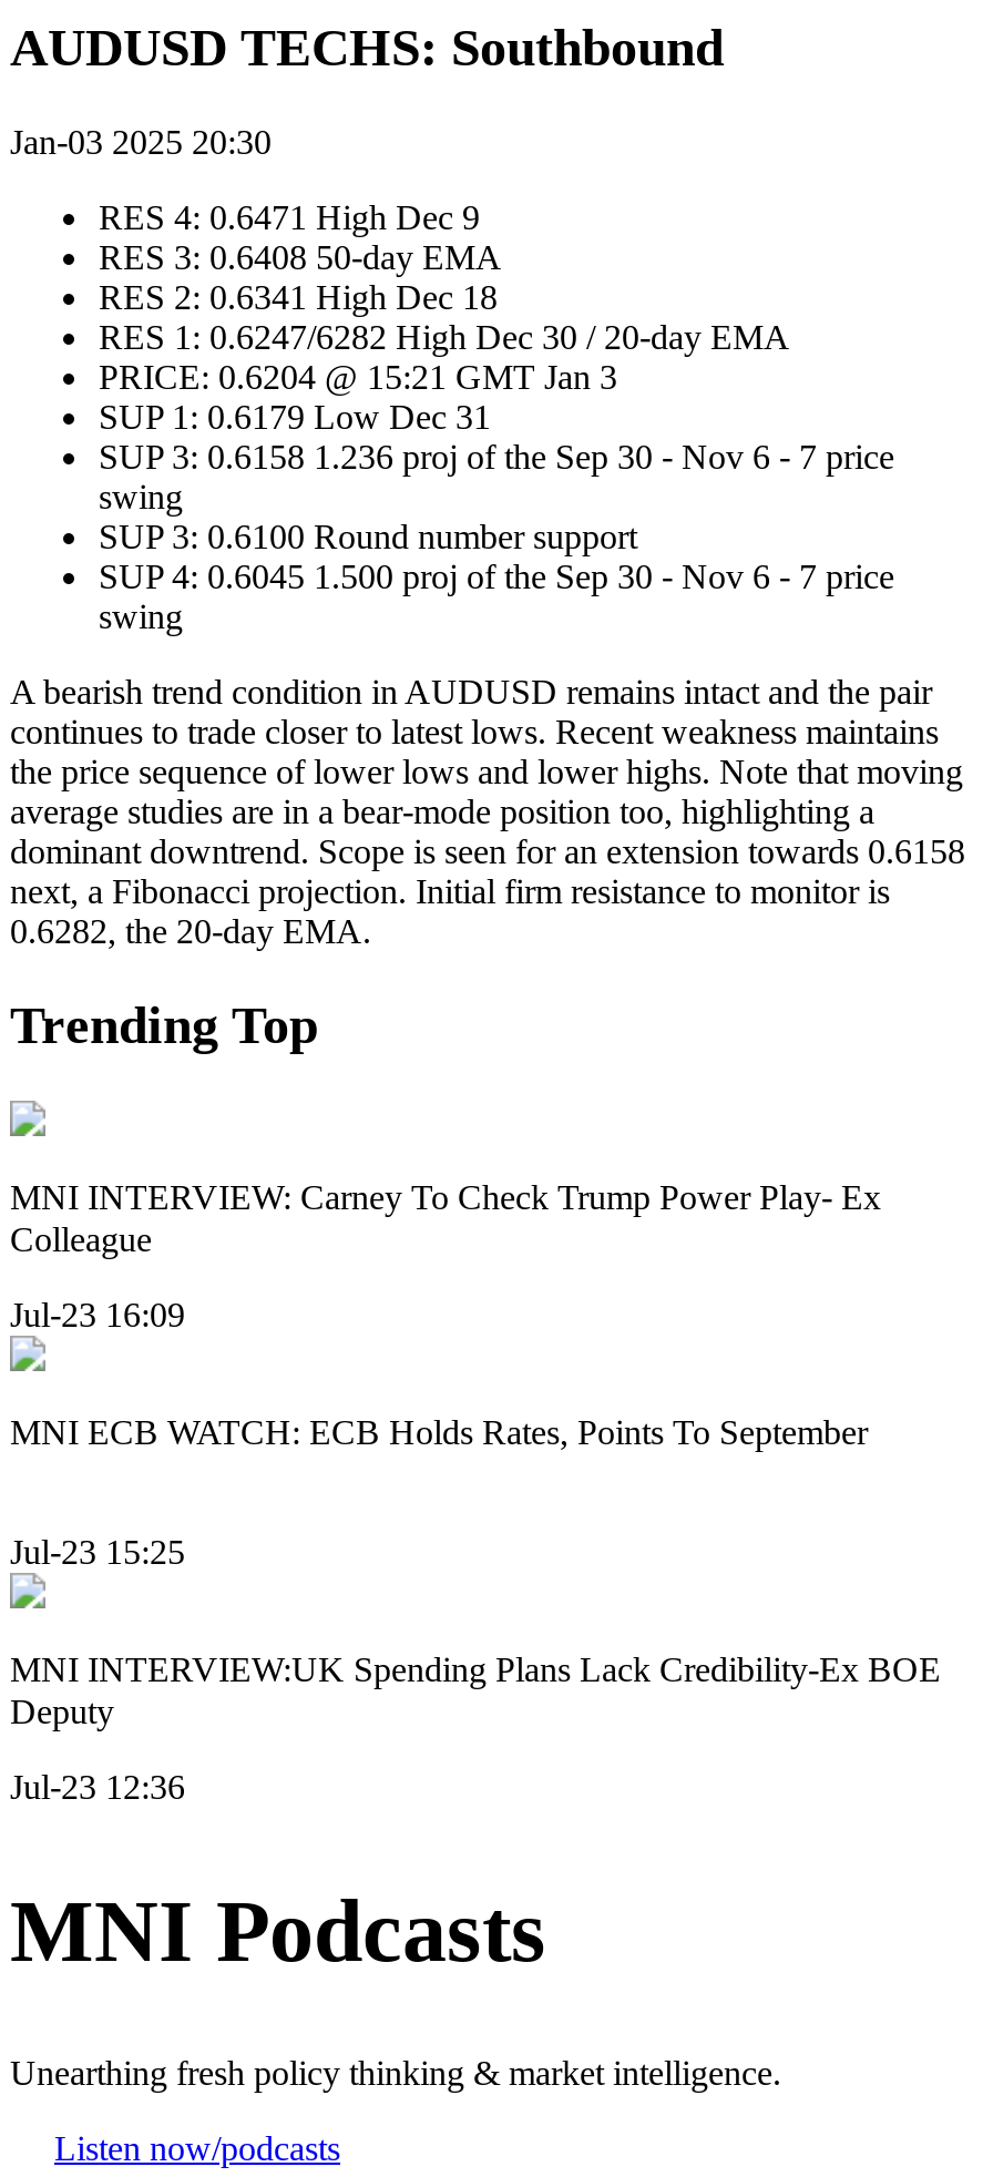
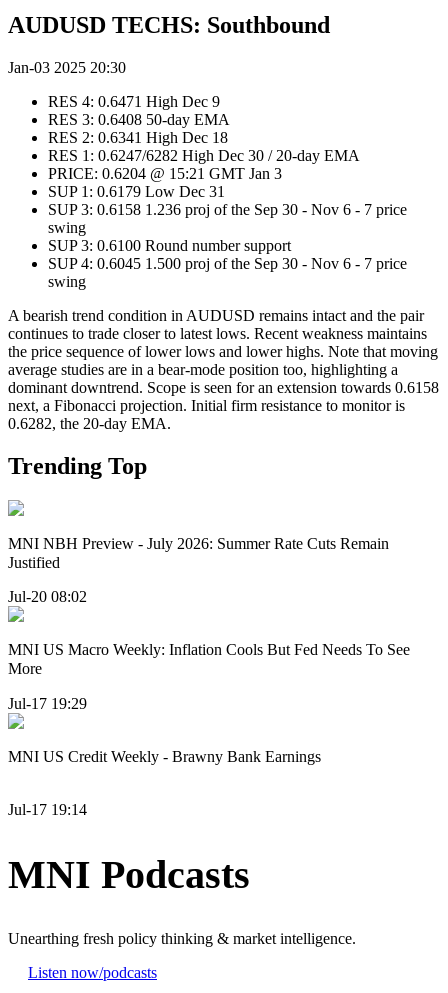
- MNI INTERVIEW: Carney To Check Trump Power Play- Ex
- Colleague
+ MNI NBH Preview - July 2026: Summer Rate Cuts Remain
+ Justified

- Jul-23 16:09
+ Jul-20 08:02

- MNI ECB WATCH: ECB Holds Rates, Points To September
+ MNI US Macro Weekly: Inflation Cools But Fed Needs To See
+ More

- Jul-23 15:25
+ Jul-17 19:29

- MNI INTERVIEW:UK Spending Plans Lack Credibility-Ex BOE
- Deputy
+ MNI US Credit Weekly - Brawny Bank Earnings

- Jul-23 12:36
+ Jul-17 19:14
